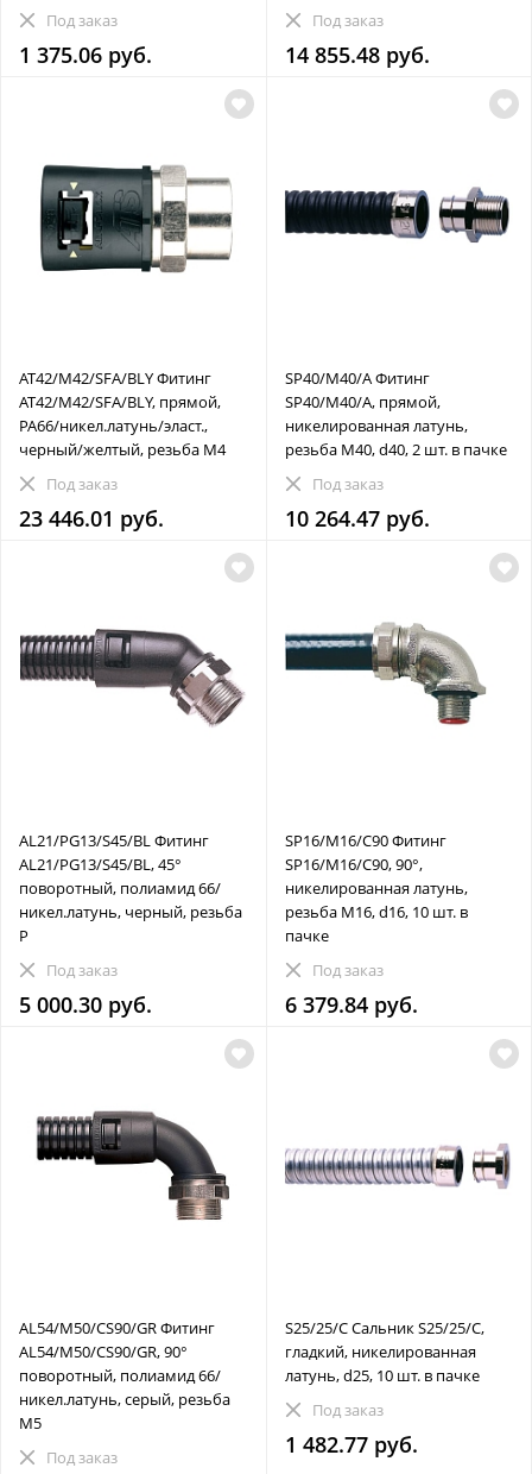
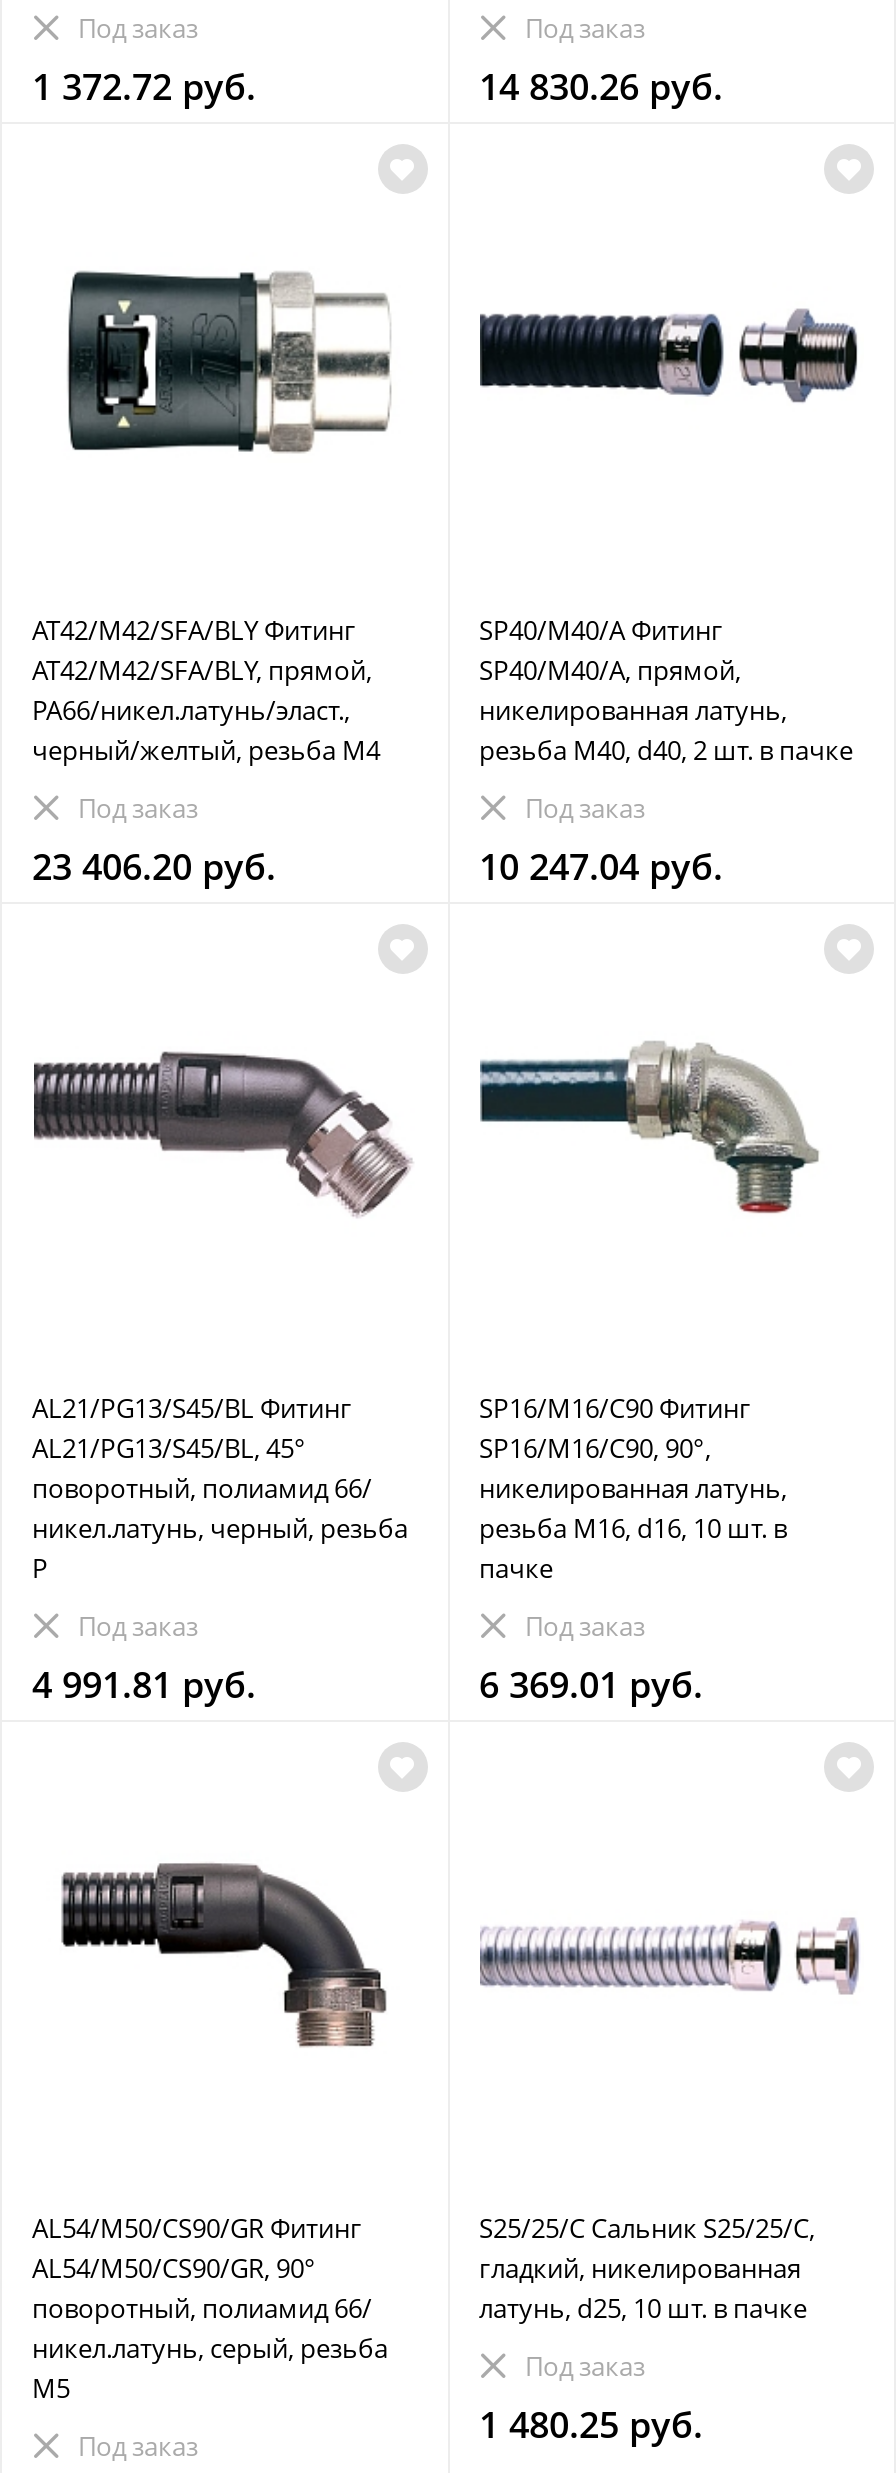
- 1 375.06 руб.
+ 1 372.72 руб.

- 14 855.48 руб.
+ 14 830.26 руб.

- 23 446.01 руб.
+ 23 406.20 руб.

- 10 264.47 руб.
+ 10 247.04 руб.

- 5 000.30 руб.
+ 4 991.81 руб.

- 6 379.84 руб.
+ 6 369.01 руб.

- 1 482.77 руб.
+ 1 480.25 руб.
